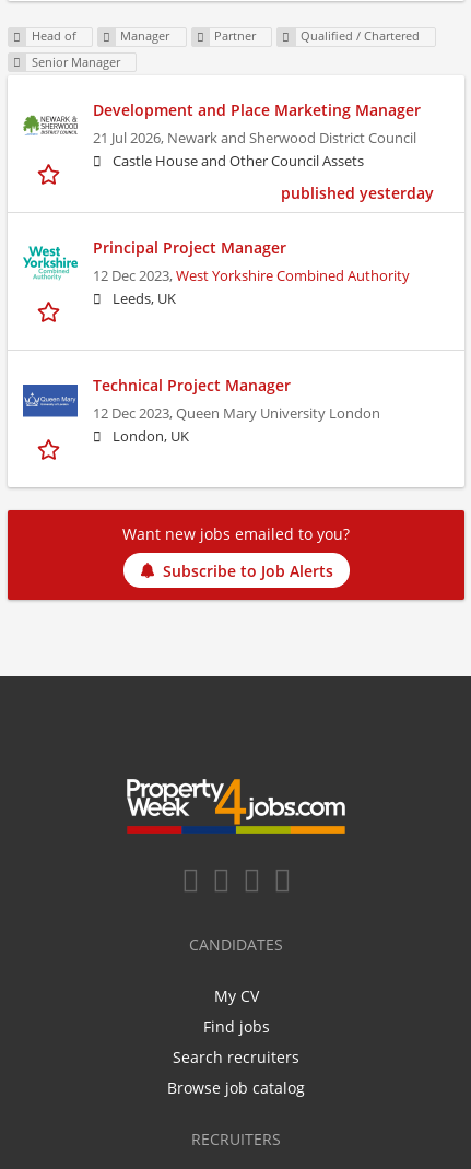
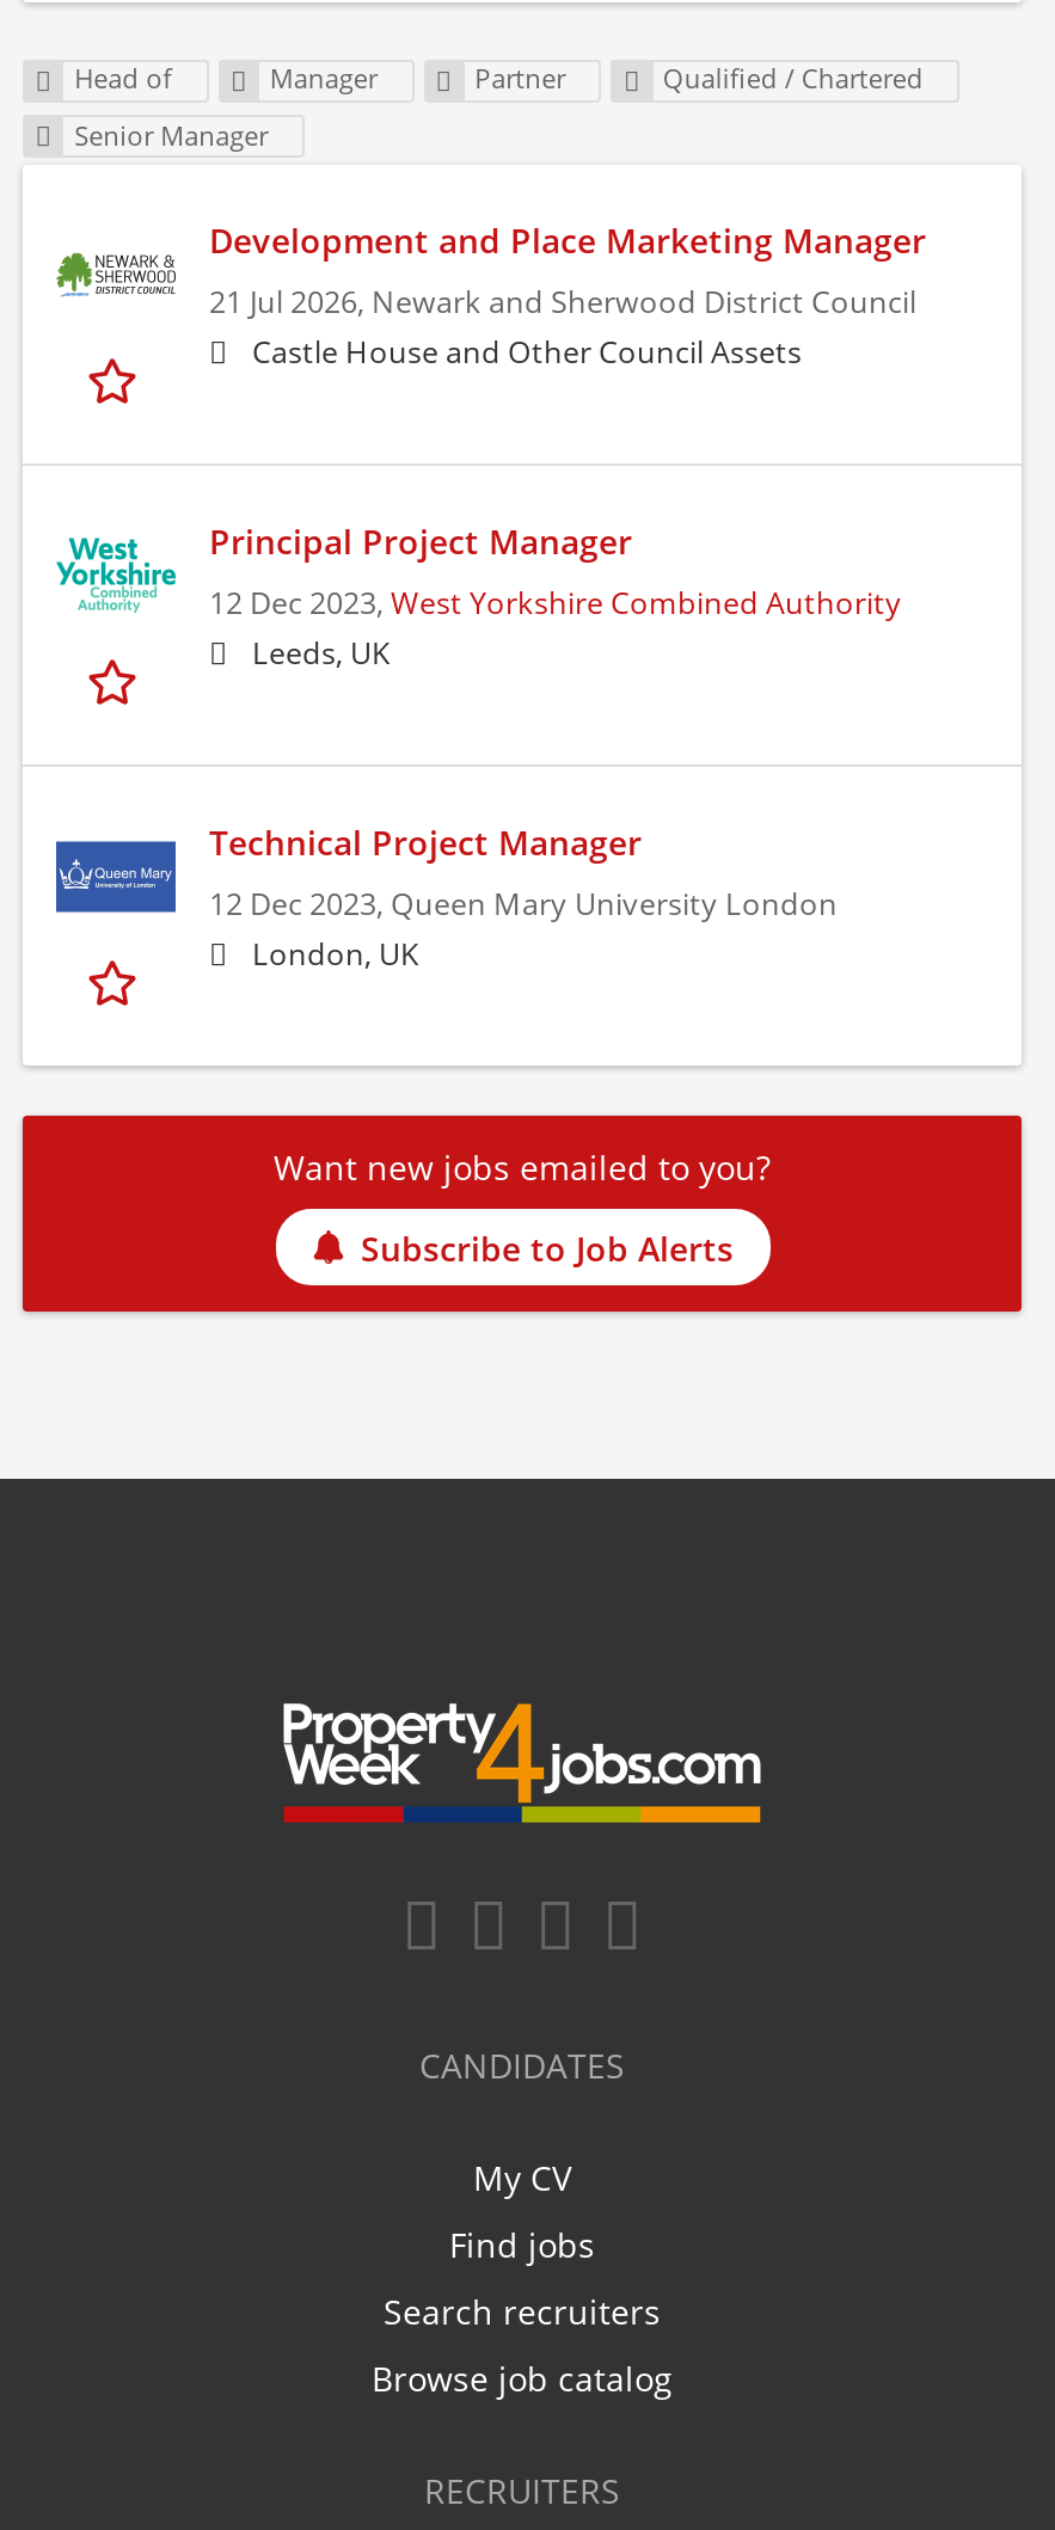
- published yesterday
